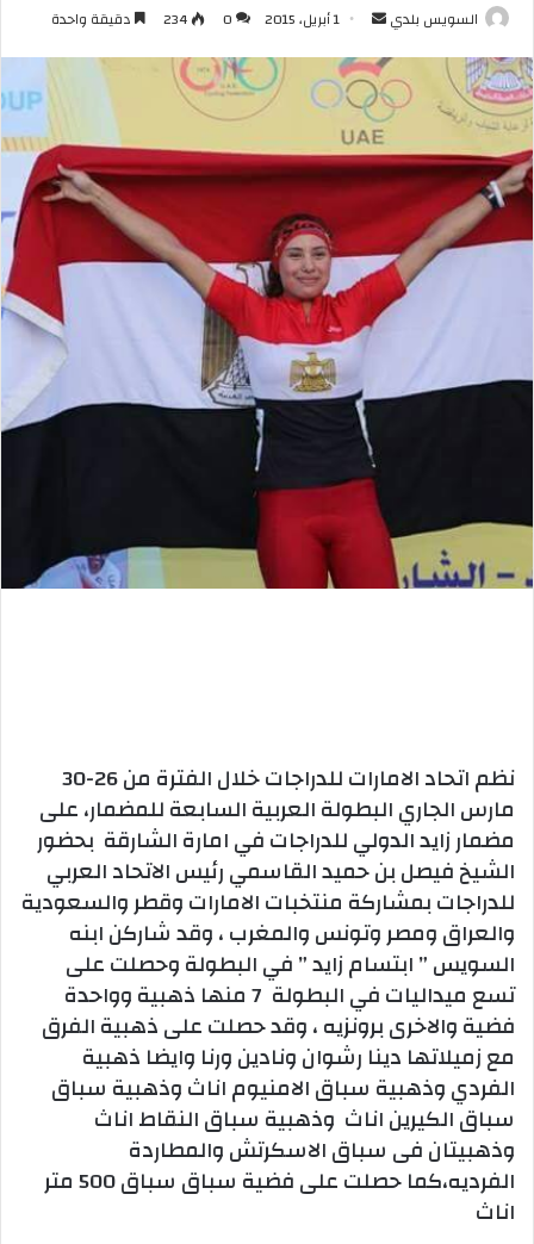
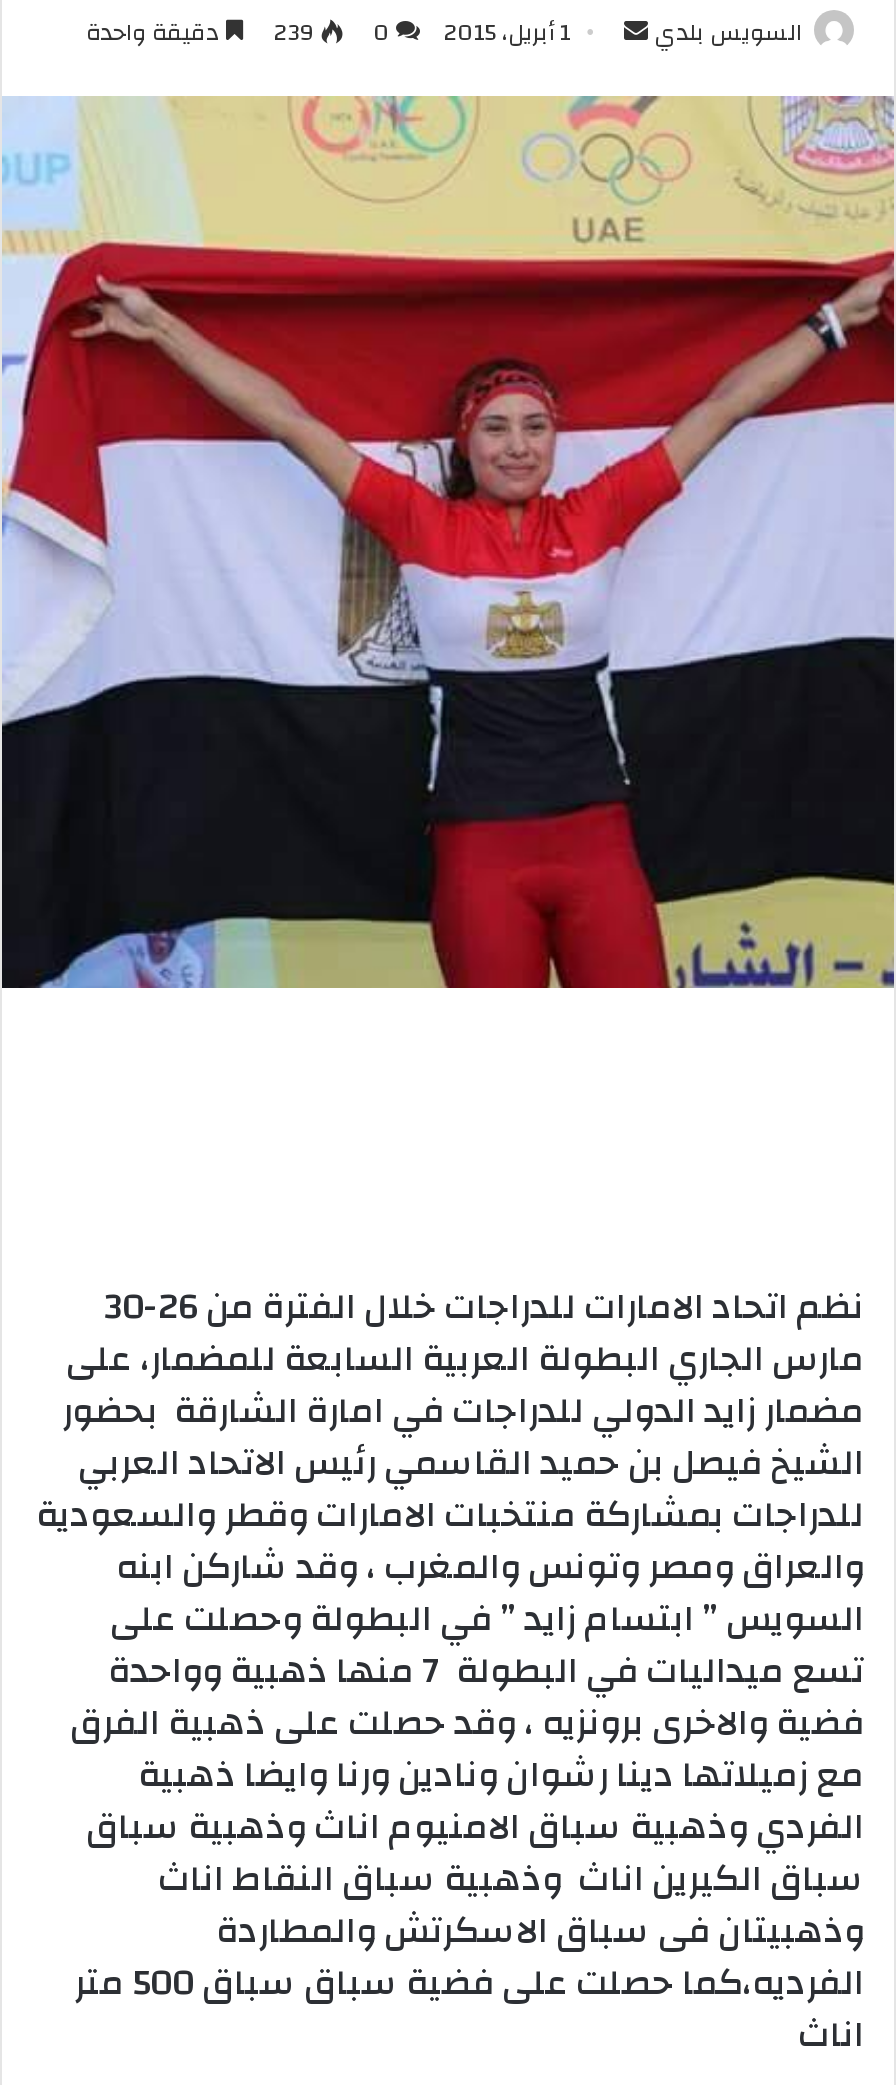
- 0 234 دقيقة واحدة
+ 0 239 دقيقة واحدة
